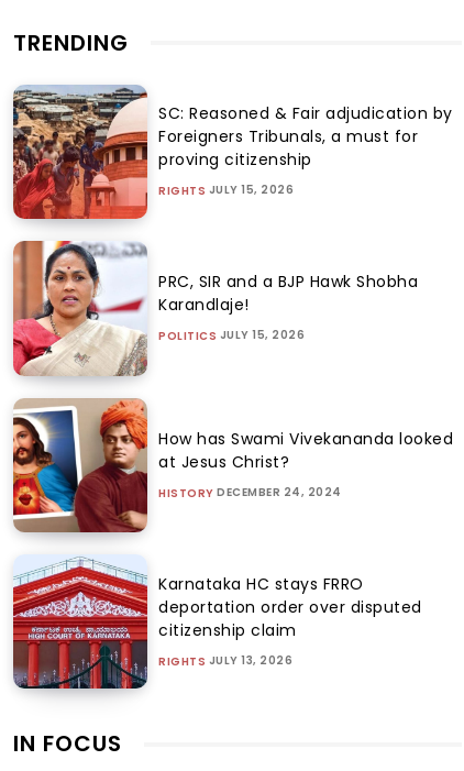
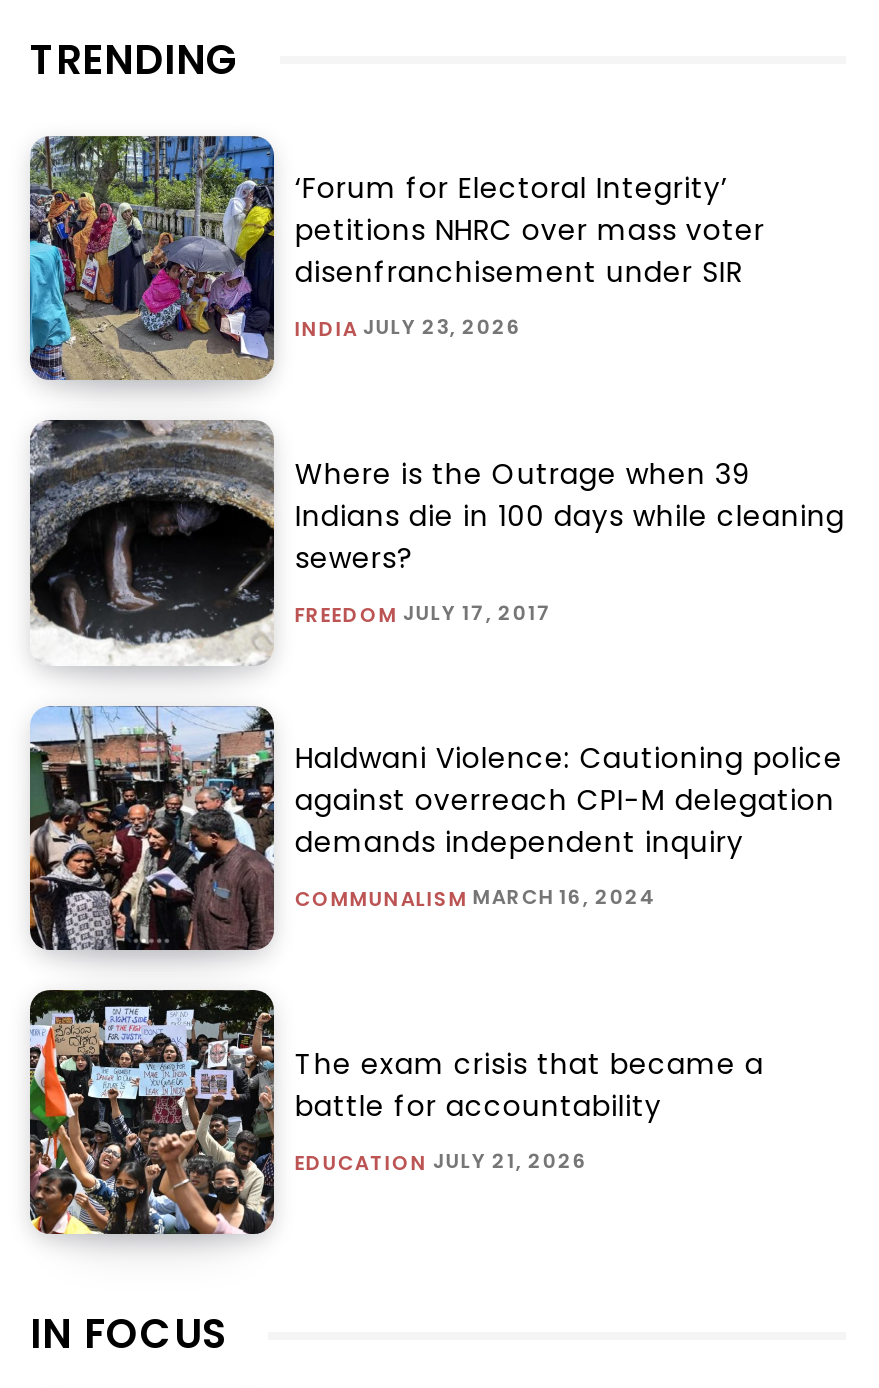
- [image]
- SC: Reasoned & Fair adjudication by
- Foreigners Tribunals, a must for
- proving citizenship
+ [image]
+ ‘Forum for Electoral Integrity’
+ petitions NHRC over mass voter
+ disenfranchisement under SIR

- RIGHTS JULY 15, 2026
+ INDIA JULY 23, 2026

- [image]
- PRC, SIR and a BJP Hawk Shobha
- Karandlaje!
+ [image]
+ Where is the Outrage when 39
+ Indians die in 100 days while cleaning
+ sewers?

- POLITICS JULY 15, 2026
+ FREEDOM JULY 17, 2017

- [image]
- How has Swami Vivekananda looked
- at Jesus Christ?
+ [image]
+ Haldwani Violence: Cautioning police
+ against overreach CPI-M delegation
+ demands independent inquiry

- HISTORY DECEMBER 24, 2024
+ COMMUNALISM MARCH 16, 2024

- [image]
- Karnataka HC stays FRRO
- deportation order over disputed
- citizenship claim
+ [image]
+ The exam crisis that became a
+ battle for accountability

- RIGHTS JULY 13, 2026
+ EDUCATION JULY 21, 2026
